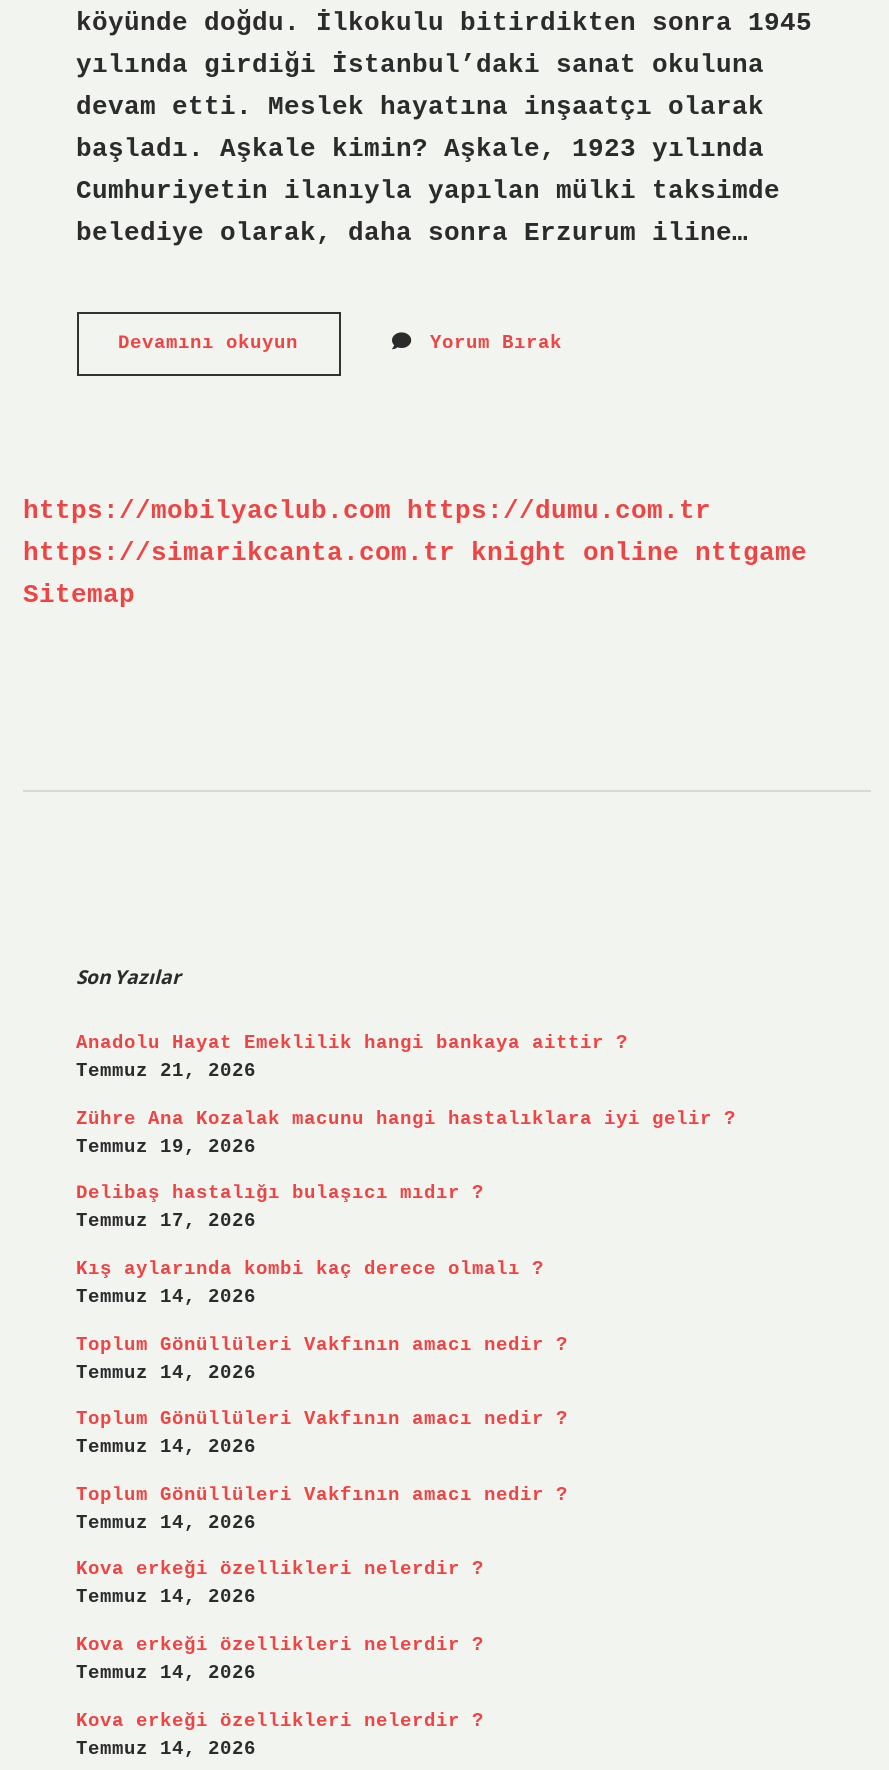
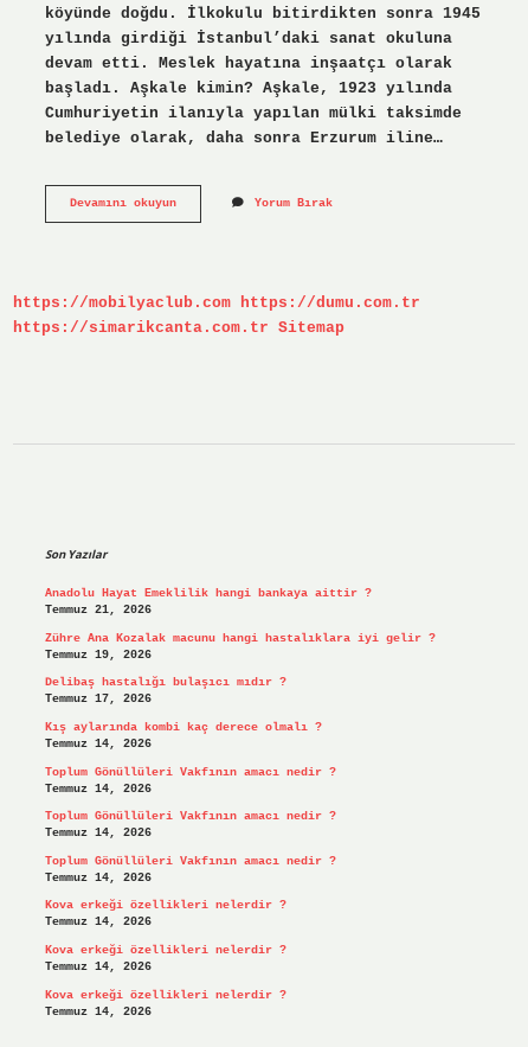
- https://simarikcanta.com.tr knight online nttgame
- Sitemap
+ https://simarikcanta.com.tr Sitemap
